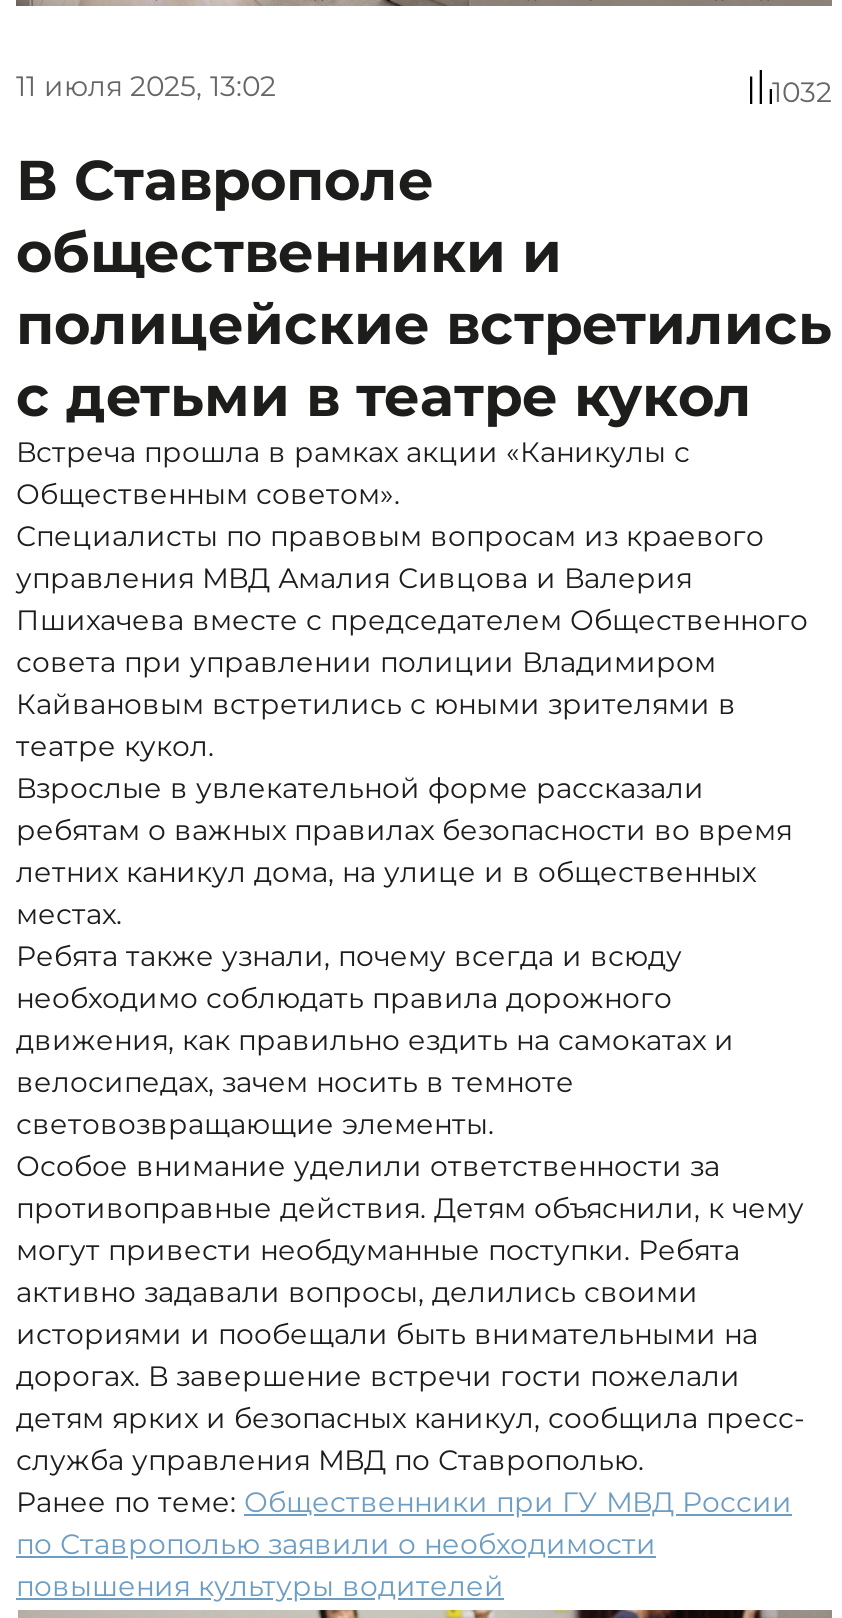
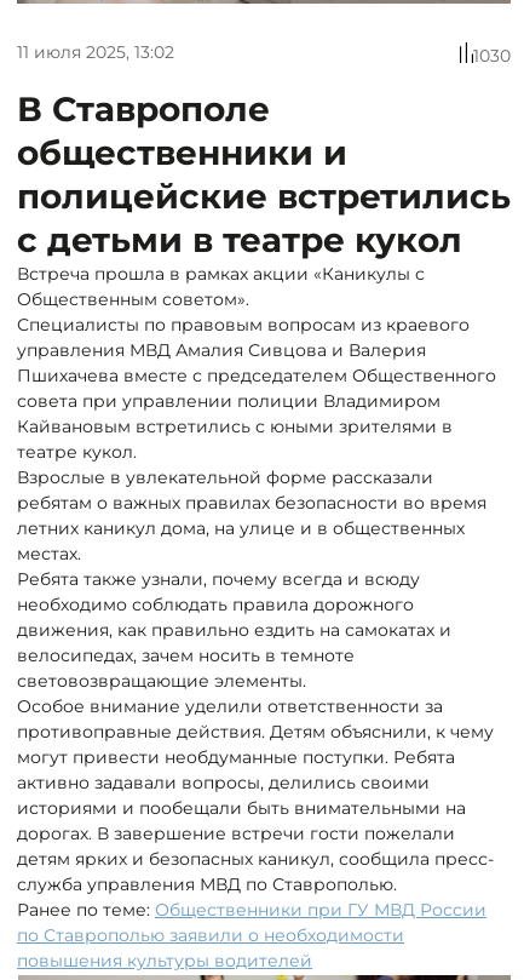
- 1032
+ 1030
